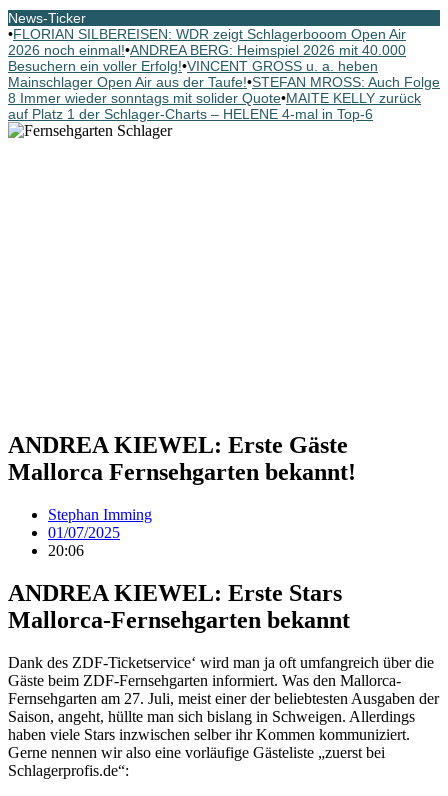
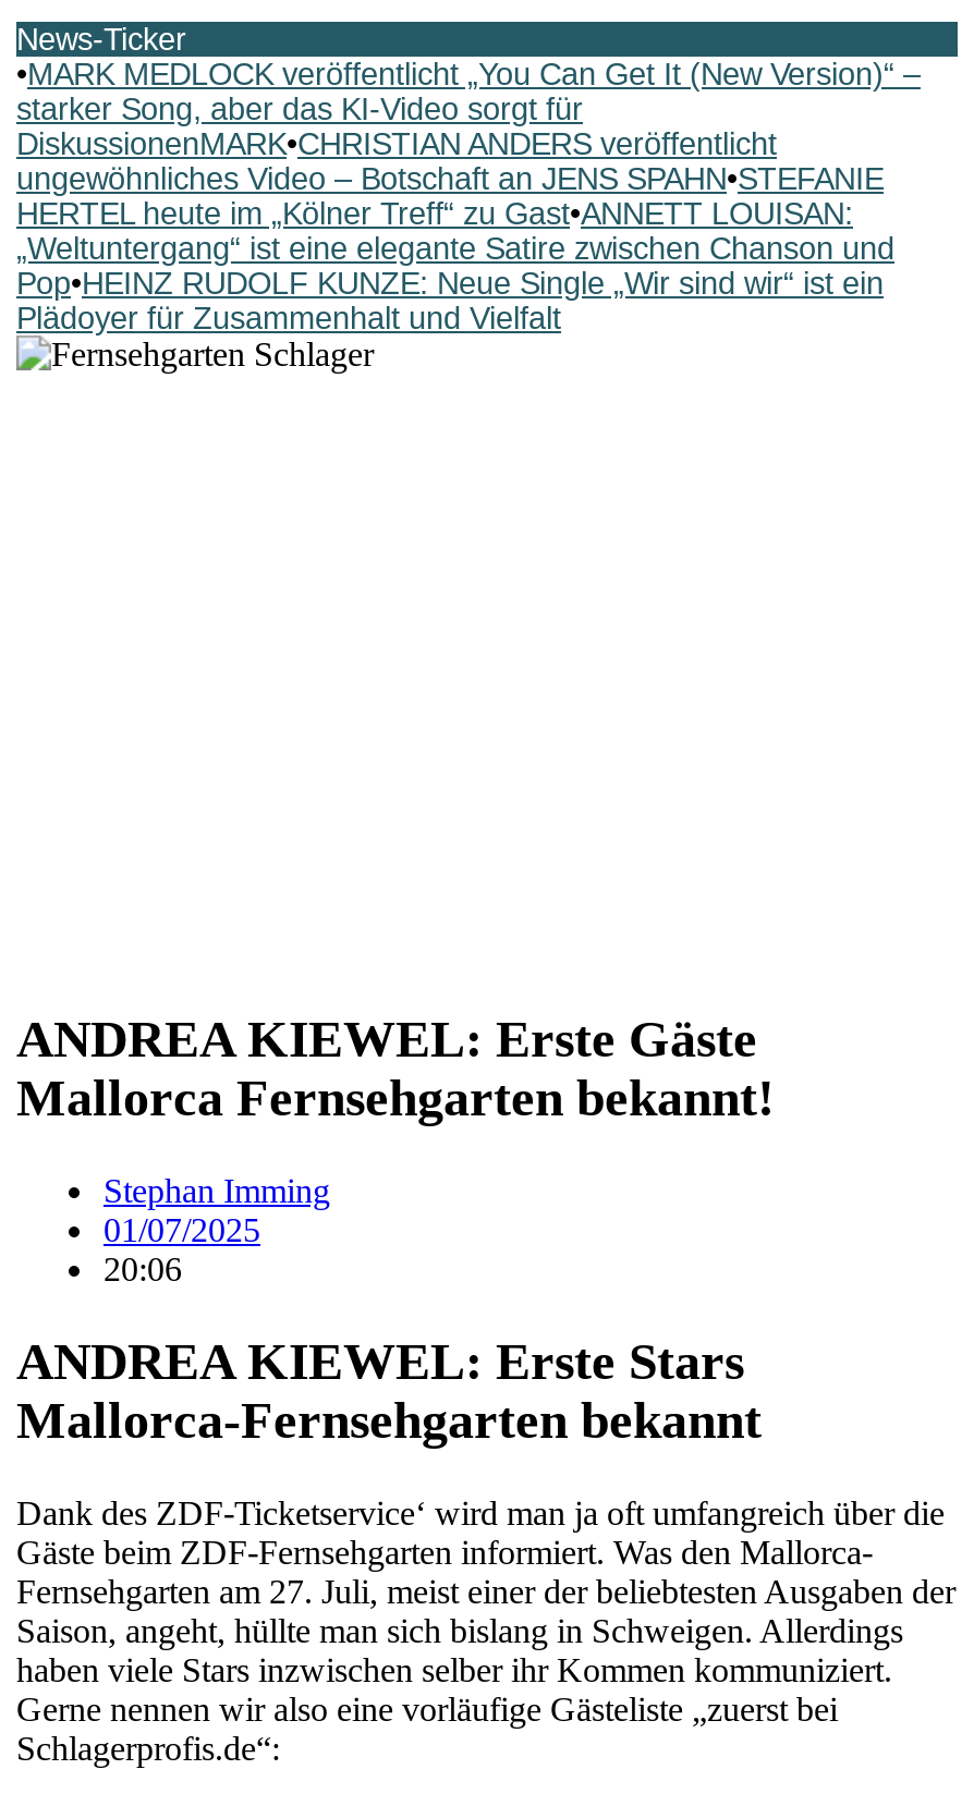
- •FLORIAN SILBEREISEN: WDR zeigt Schlagerbooom Open Air
- 2026 noch einmal!•ANDREA BERG: Heimspiel 2026 mit 40.000
- Besuchern ein voller Erfolg!•VINCENT GROSS u. a. heben
- Mainschlager Open Air aus der Taufe!•STEFAN MROSS: Auch Folge
- 8 Immer wieder sonntags mit solider Quote•MAITE KELLY zurück
- auf Platz 1 der Schlager-Charts – HELENE 4-mal in Top-6
+ •MARK MEDLOCK veröffentlicht „You Can Get It (New Version)“ –
+ starker Song, aber das KI-Video sorgt für
+ DiskussionenMARK•CHRISTIAN ANDERS veröffentlicht
+ ungewöhnliches Video – Botschaft an JENS SPAHN•STEFANIE
+ HERTEL heute im „Kölner Treff“ zu Gast•ANNETT LOUISAN:
+ „Weltuntergang“ ist eine elegante Satire zwischen Chanson und
+ Pop•HEINZ RUDOLF KUNZE: Neue Single „Wir sind wir“ ist ein
+ Plädoyer für Zusammenhalt und Vielfalt
